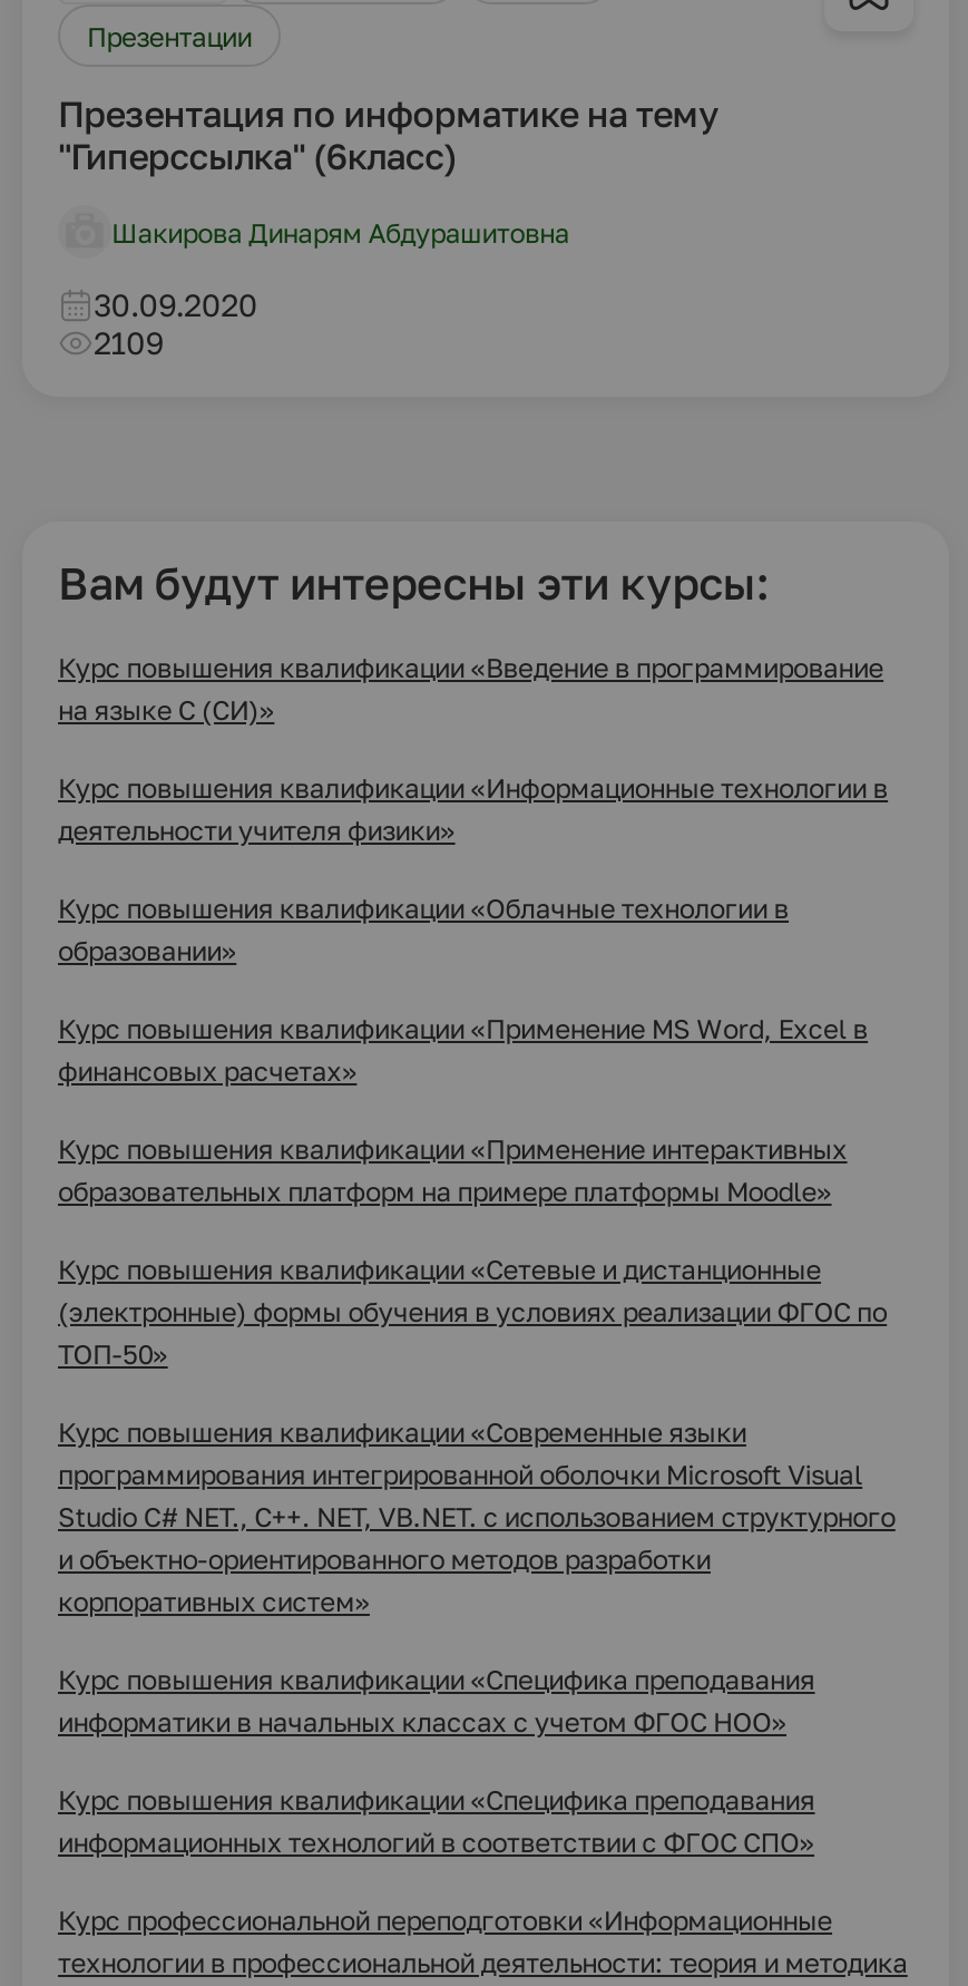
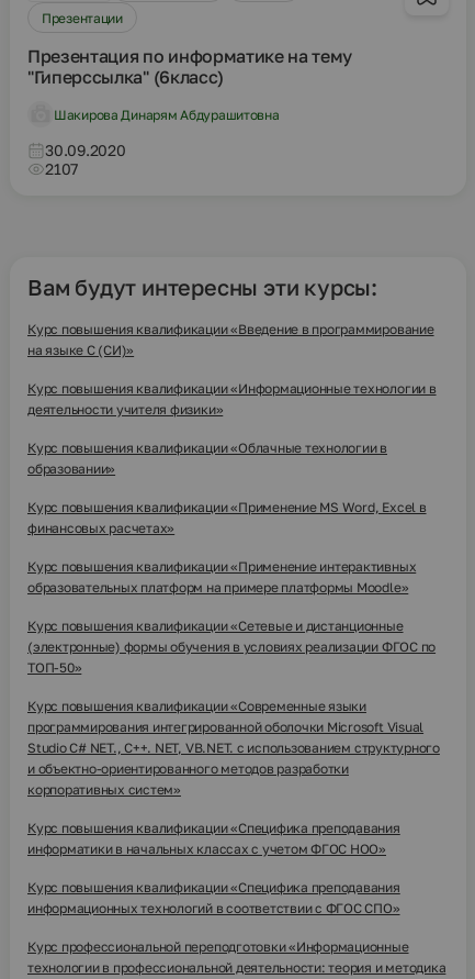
- 2109
+ 2107
